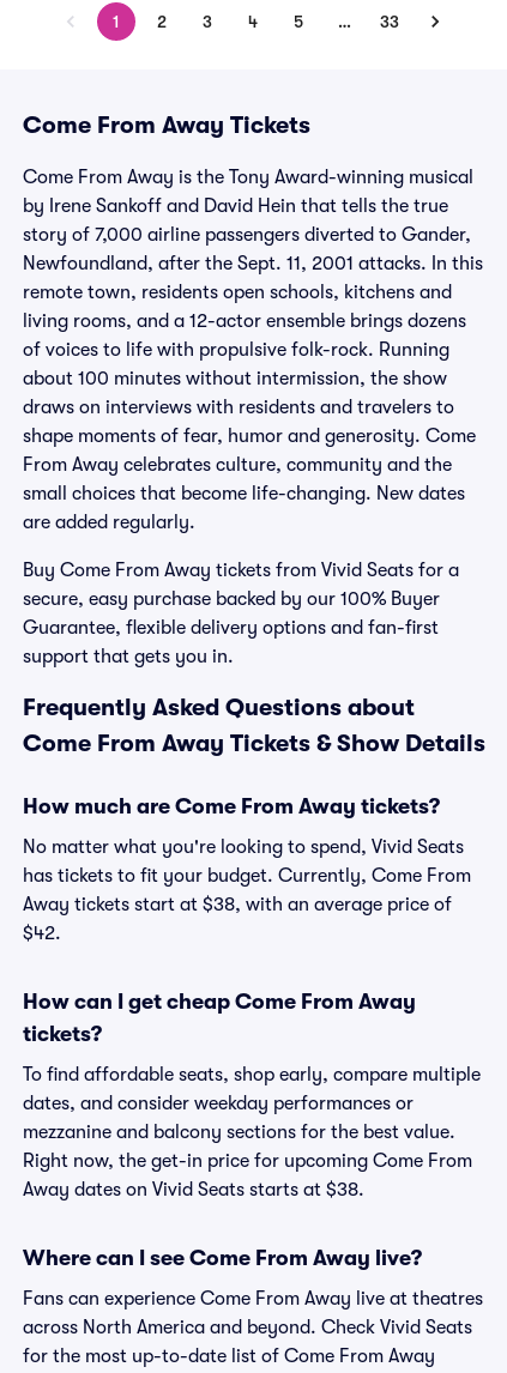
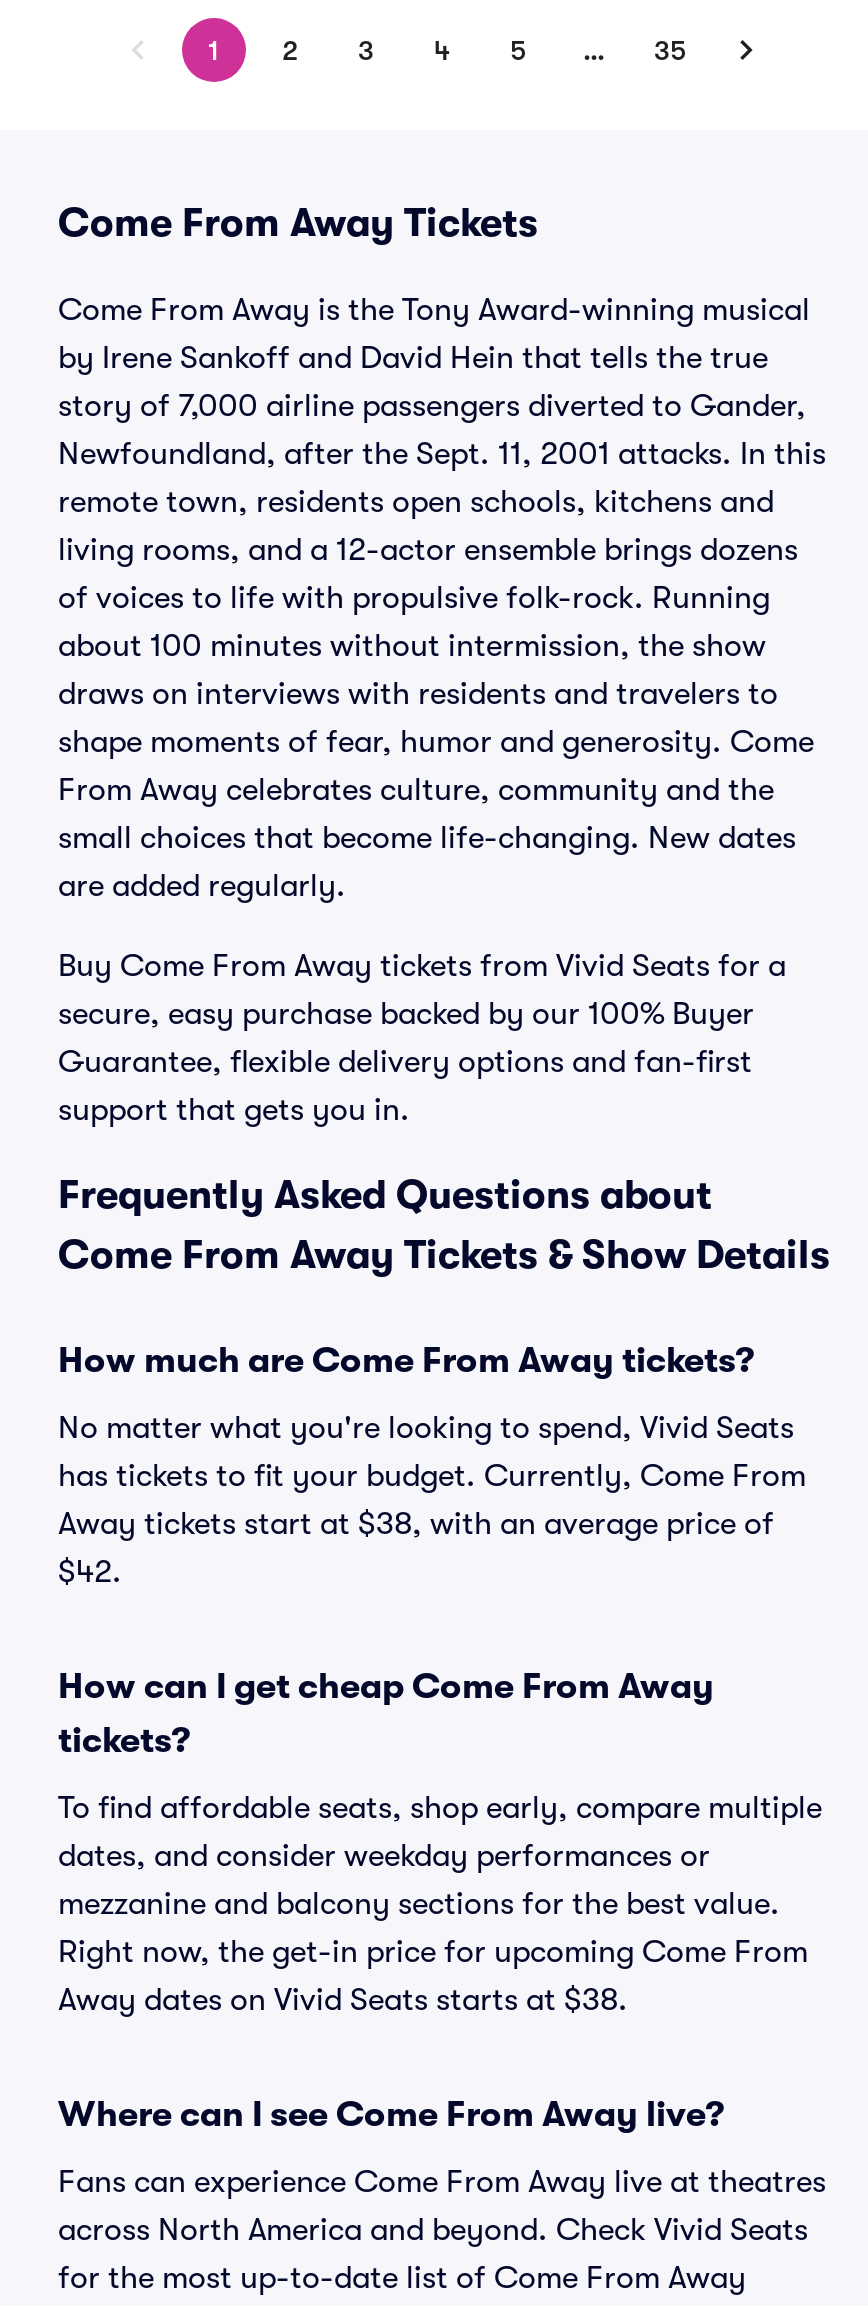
- 33
+ 35
